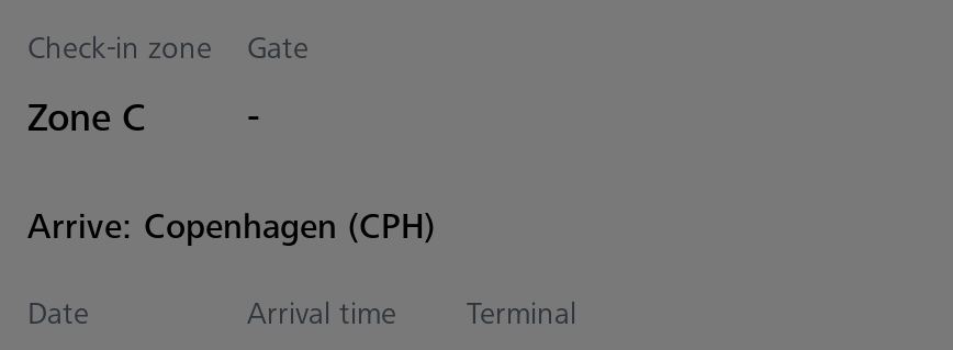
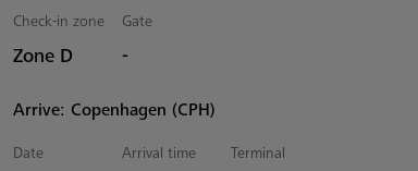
- Zone C
+ Zone D
